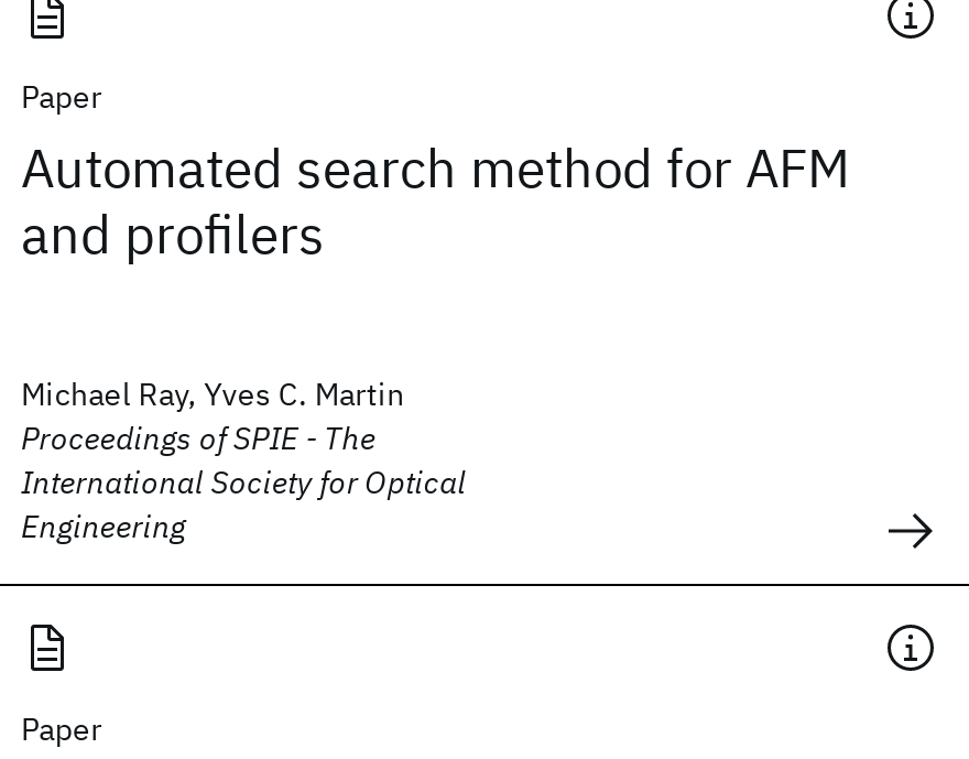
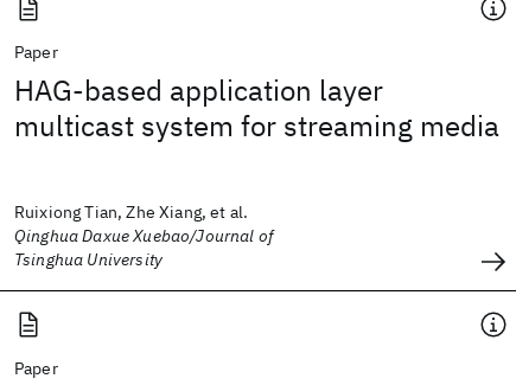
- Automated search method for AFM
- and profilers
+ HAG-based application layer
+ multicast system for streaming media

- Michael Ray, Yves C. Martin
- Proceedings of SPIE - The
- International Society for Optical
- Engineering
+ Ruixiong Tian, Zhe Xiang, et al.
+ Qinghua Daxue Xuebao/Journal of
+ Tsinghua University
